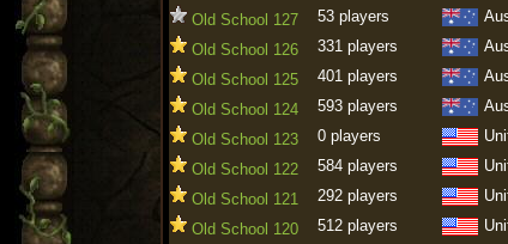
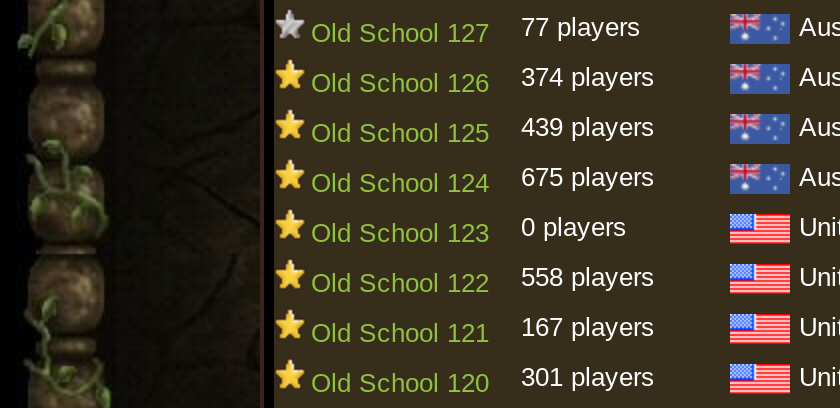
- Old School 127 53 players
+ Old School 127 77 players

- Old School 126 331 players
+ Old School 126 374 players

- Old School 125 401 players
+ Old School 125 439 players

- Old School 124 593 players
+ Old School 124 675 players

- Old School 122 584 players
+ Old School 122 558 players

- Old School 121 292 players
+ Old School 121 167 players

- Old School 120 512 players
+ Old School 120 301 players
